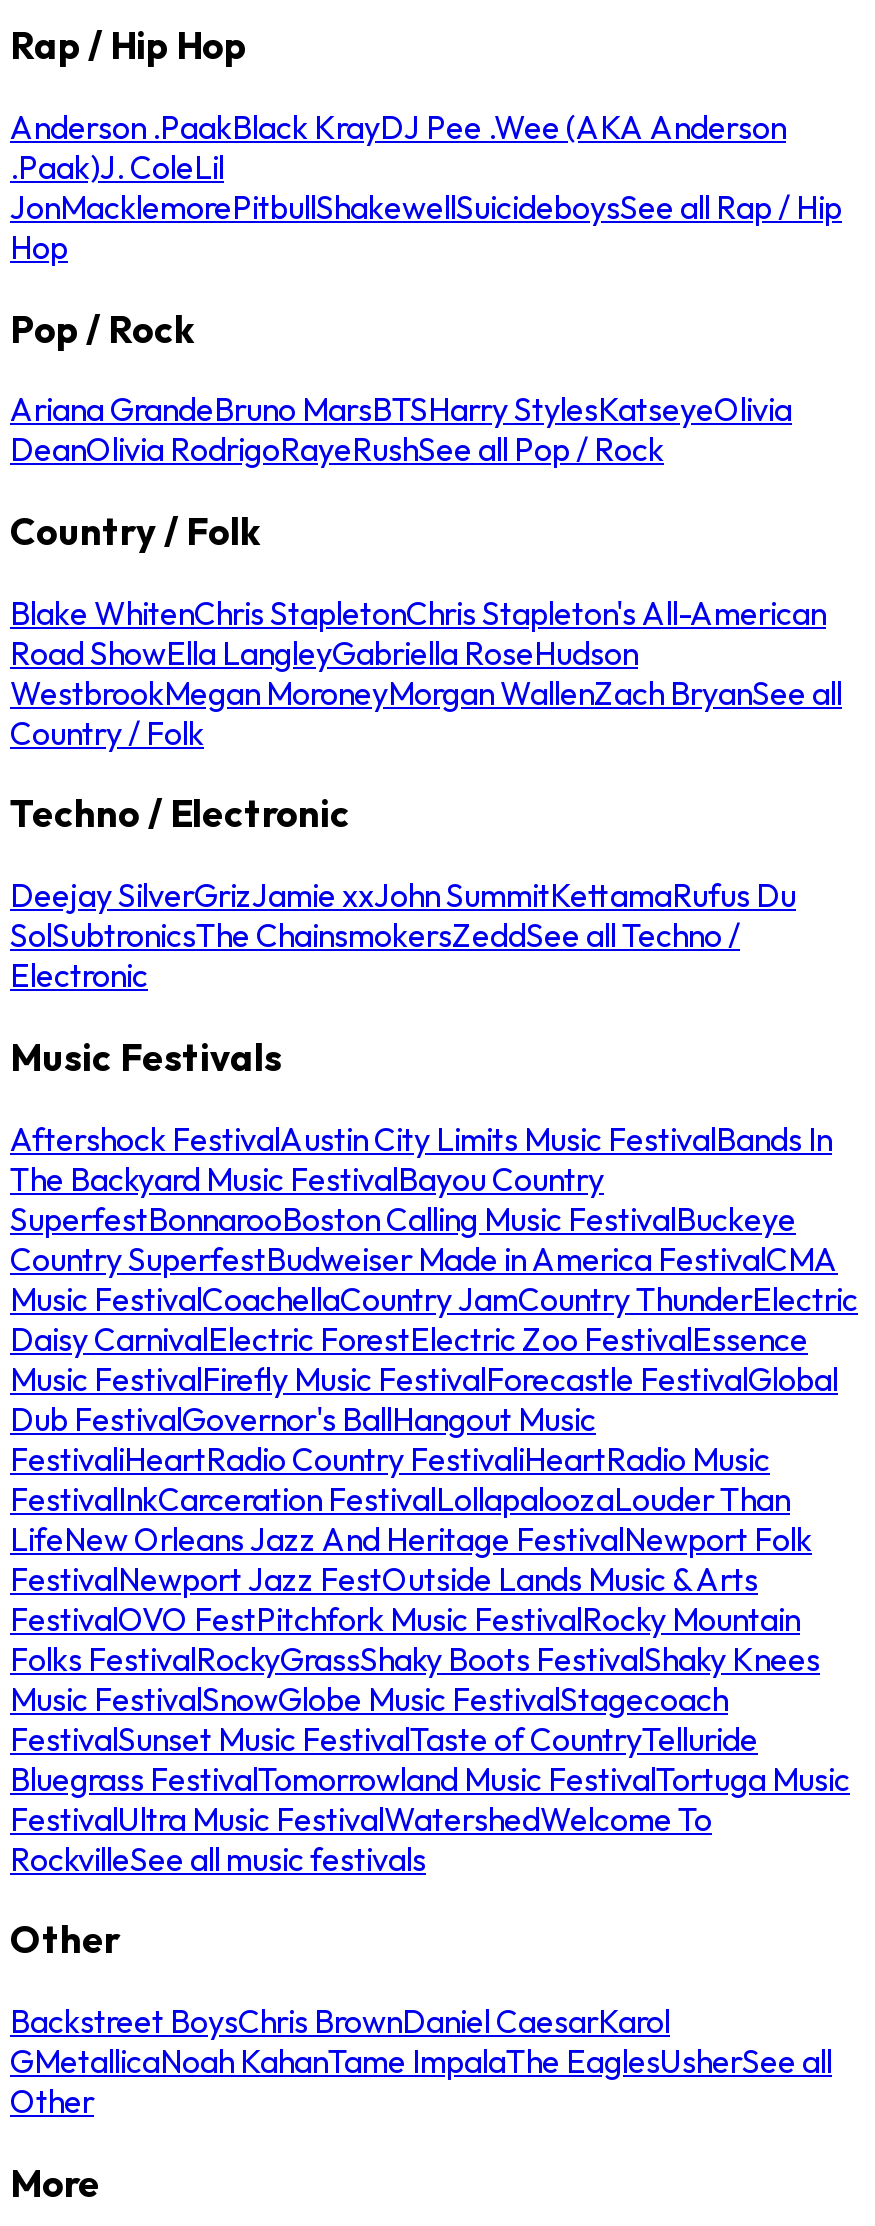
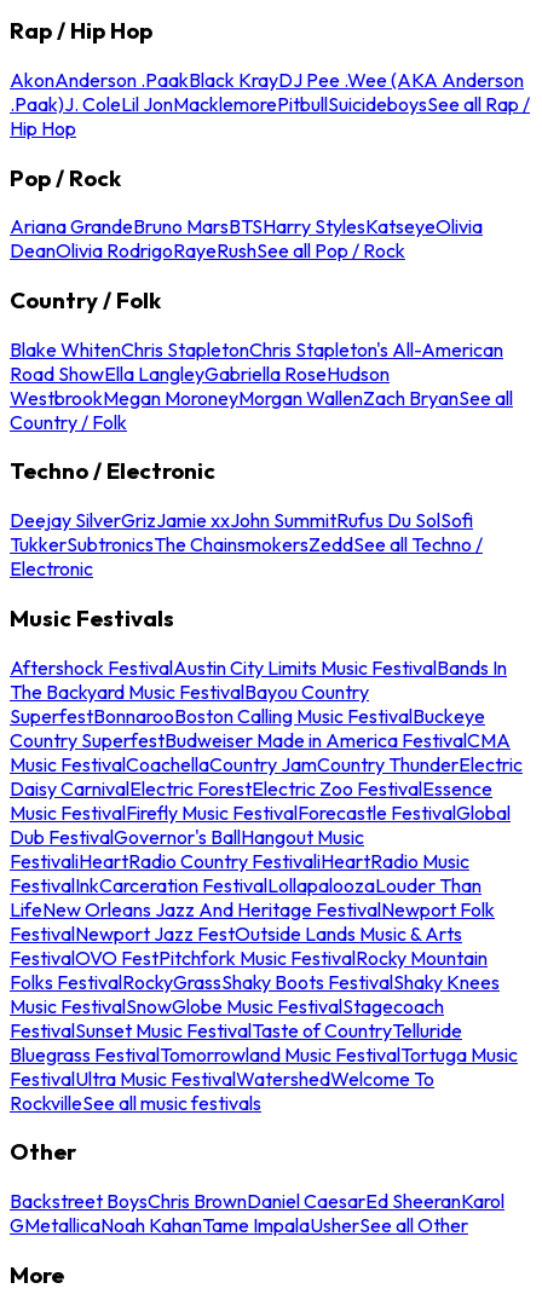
- Anderson .PaakBlack KrayDJ Pee .Wee (AKA Anderson
- .Paak)J. ColeLil
- JonMacklemorePitbullShakewellSuicideboysSee all Rap / Hip
- Hop
+ AkonAnderson .PaakBlack KrayDJ Pee .Wee (AKA Anderson
+ .Paak)J. ColeLil JonMacklemorePitbullSuicideboysSee all Rap /
+ Hip Hop

- Deejay SilverGrizJamie xxJohn SummitKettamaRufus Du
- SolSubtronicsThe ChainsmokersZeddSee all Techno /
+ Deejay SilverGrizJamie xxJohn SummitRufus Du SolSofi
+ TukkerSubtronicsThe ChainsmokersZeddSee all Techno /

- Backstreet BoysChris BrownDaniel CaesarKarol
- GMetallicaNoah KahanTame ImpalaThe EaglesUsherSee all
- Other
+ Backstreet BoysChris BrownDaniel CaesarEd SheeranKarol
+ GMetallicaNoah KahanTame ImpalaUsherSee all Other
